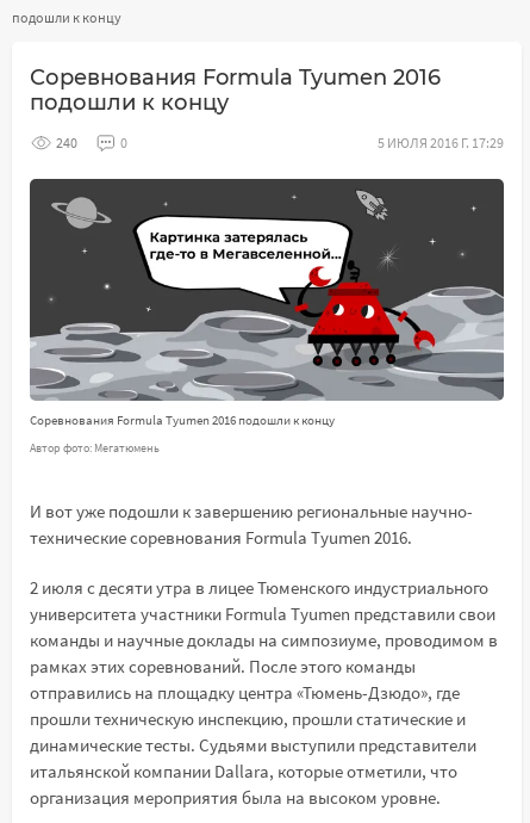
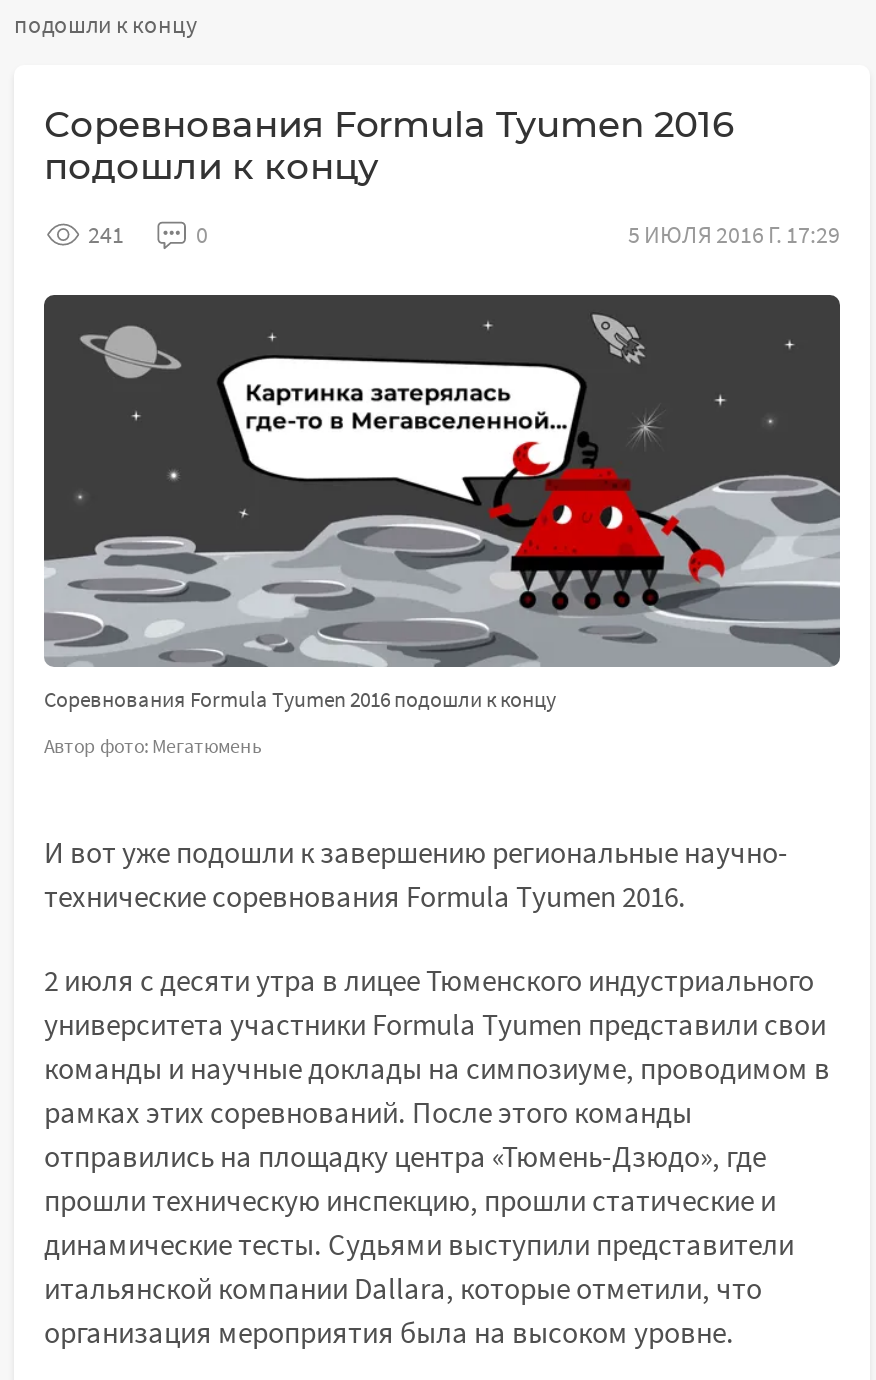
- 240
+ 241
